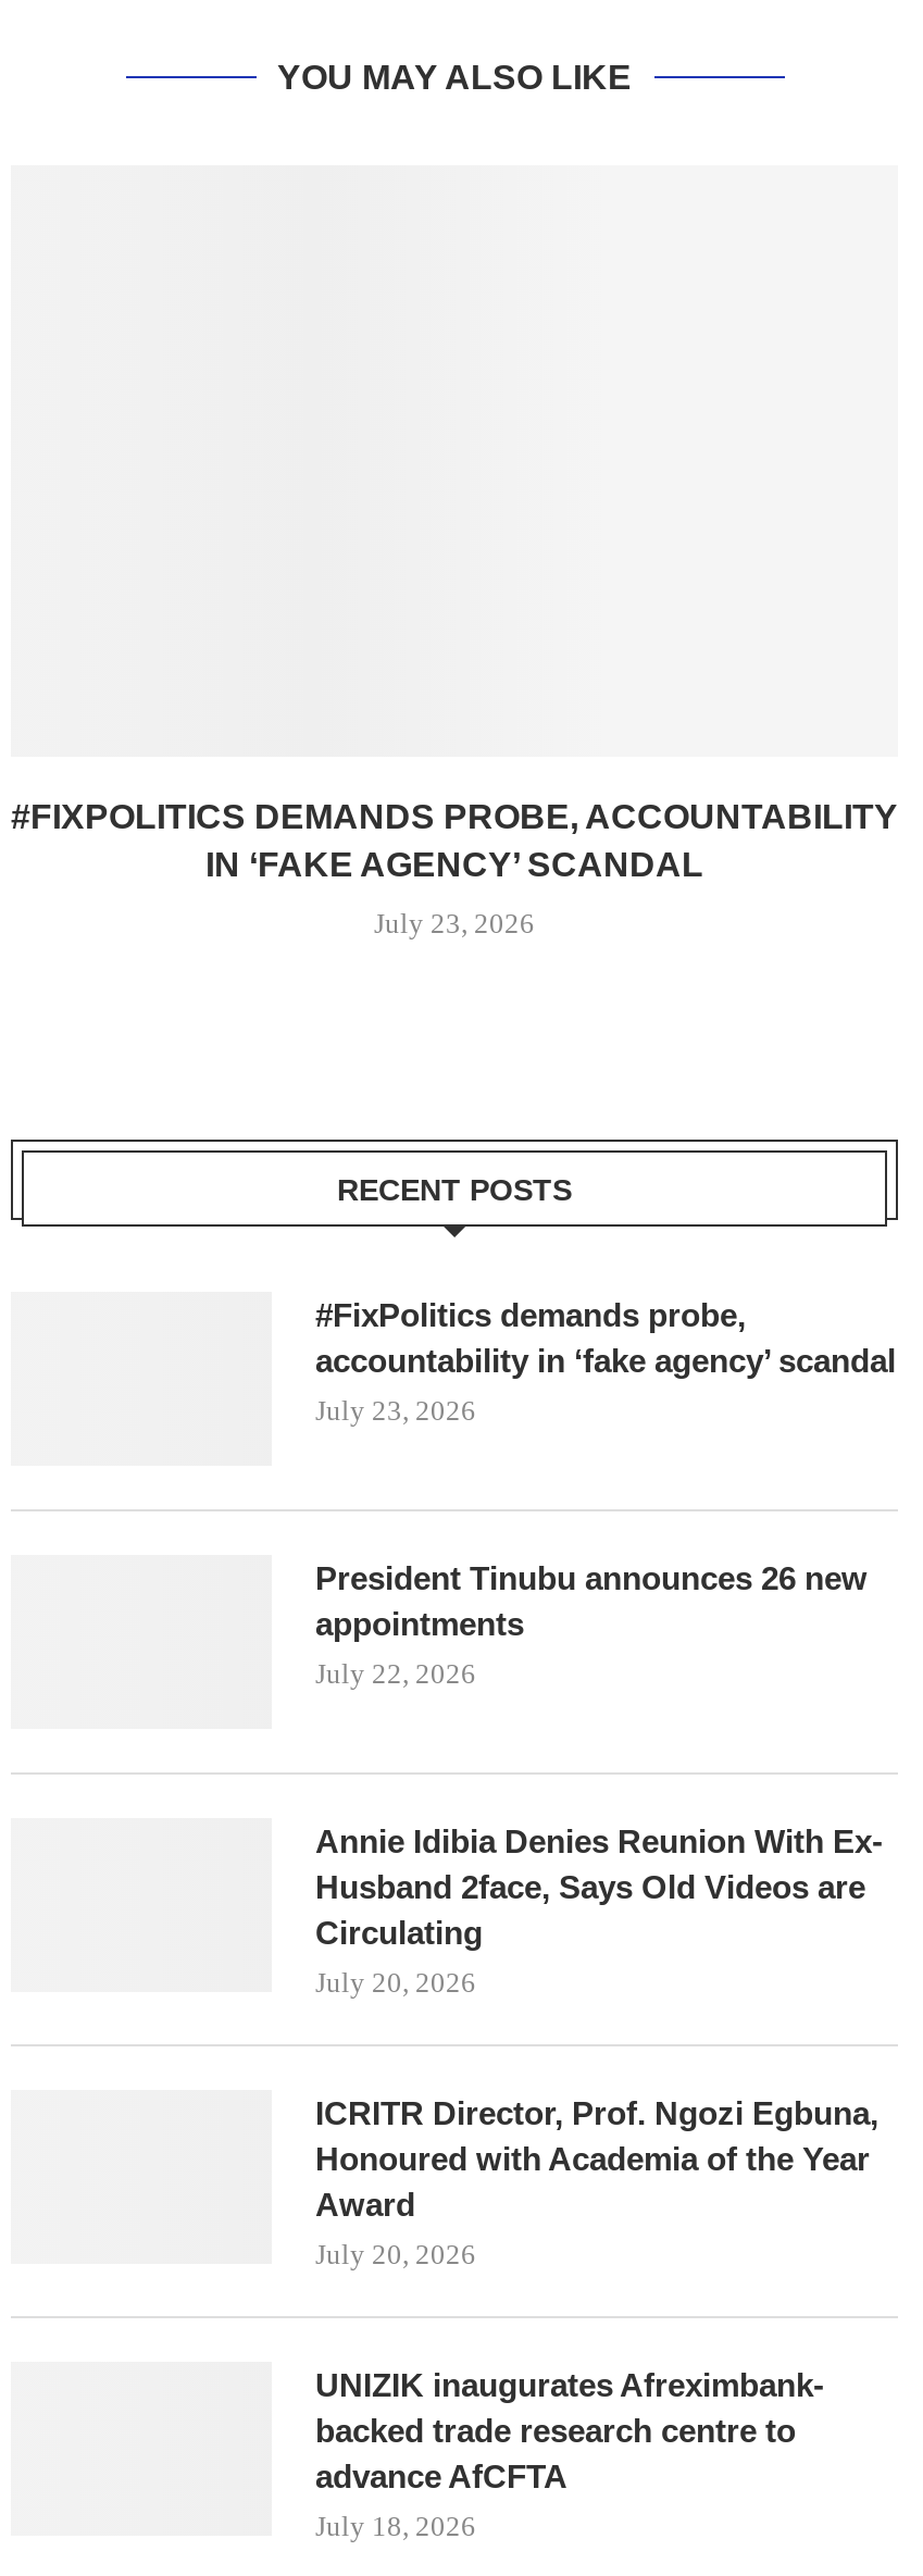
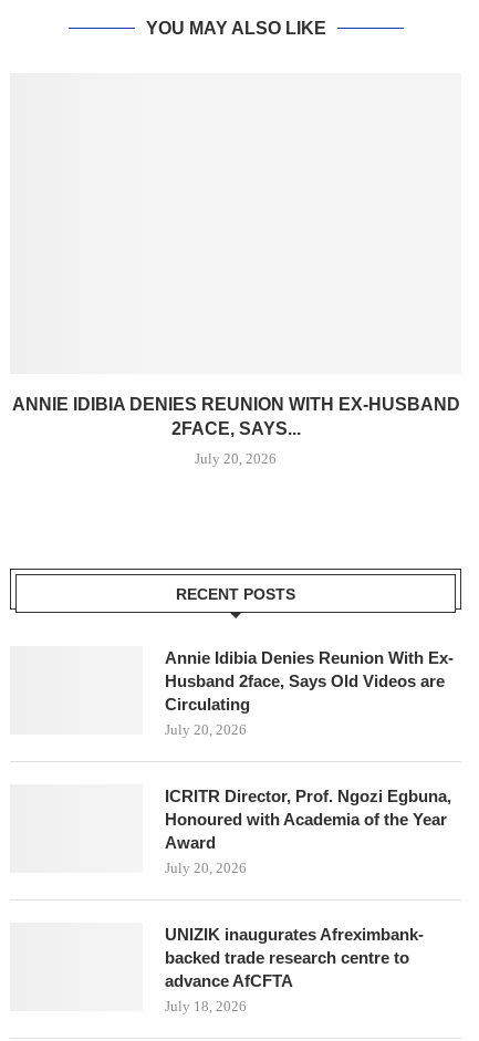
- #FIXPOLITICS DEMANDS PROBE, ACCOUNTABILITY
- IN ‘FAKE AGENCY’ SCANDAL
+ ANNIE IDIBIA DENIES REUNION WITH EX-HUSBAND
+ 2FACE, SAYS...

- July 23, 2026
+ July 20, 2026

- #FixPolitics demands probe,
- accountability in ‘fake agency’ scandal
- July 23, 2026

- President Tinubu announces 26 new
- appointments
- July 22, 2026
